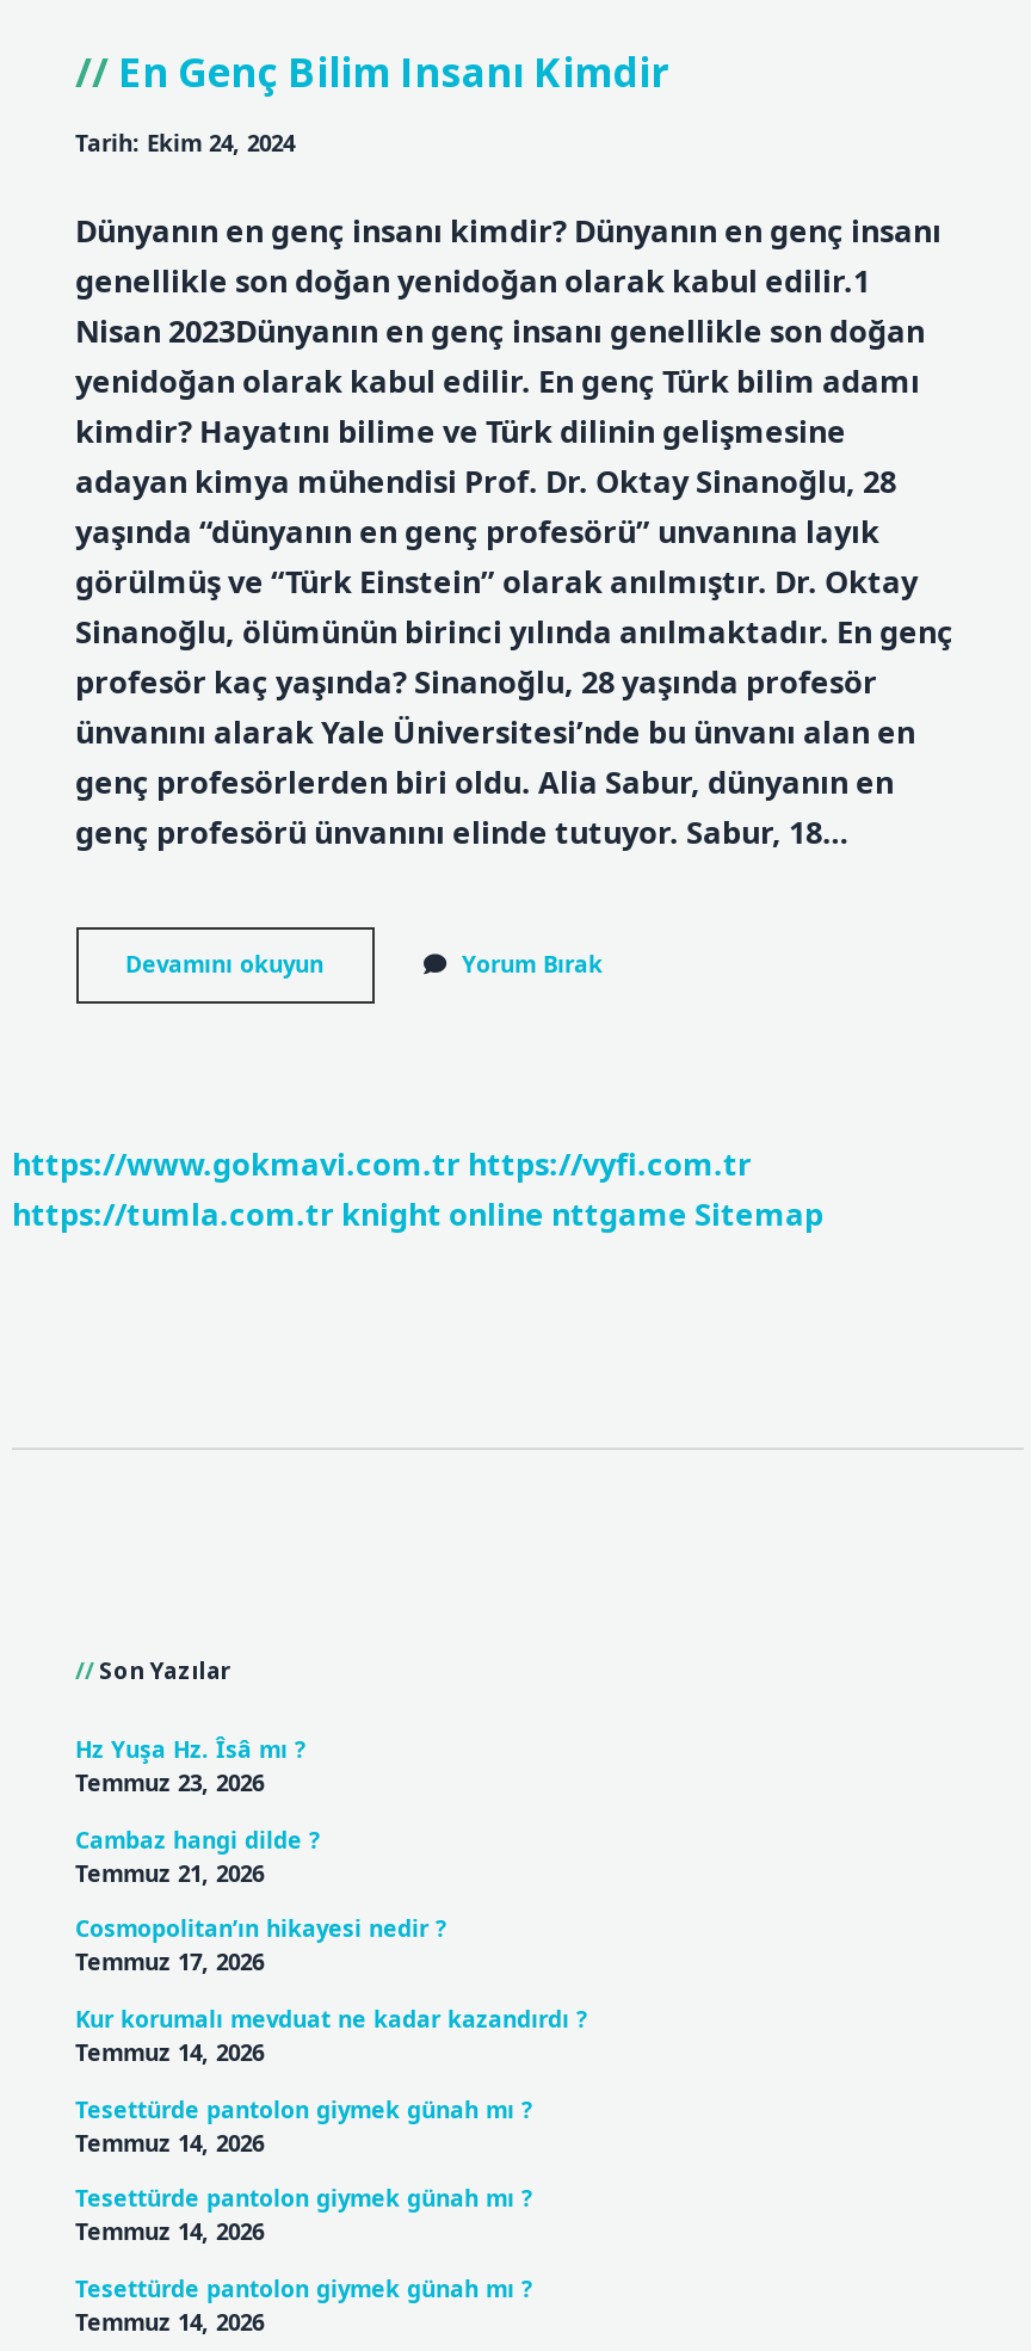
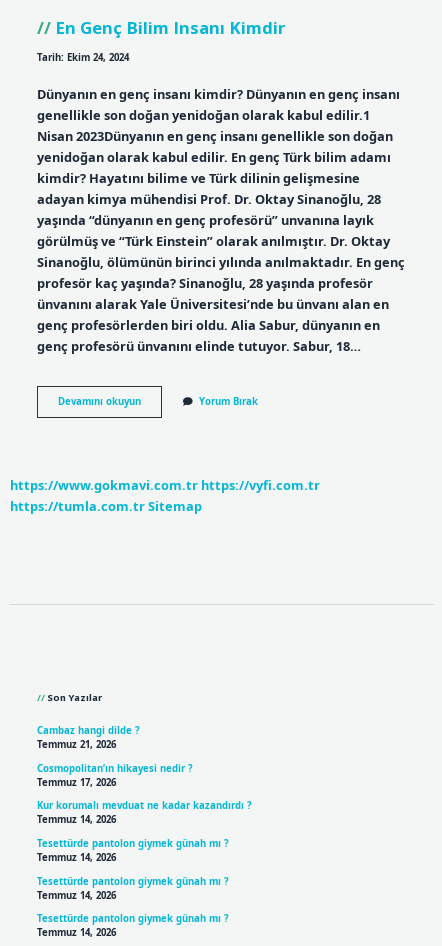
- https://tumla.com.tr knight online nttgame Sitemap
+ https://tumla.com.tr Sitemap

- Hz Yuşa Hz. Îsâ mı ?
- Temmuz 23, 2026
